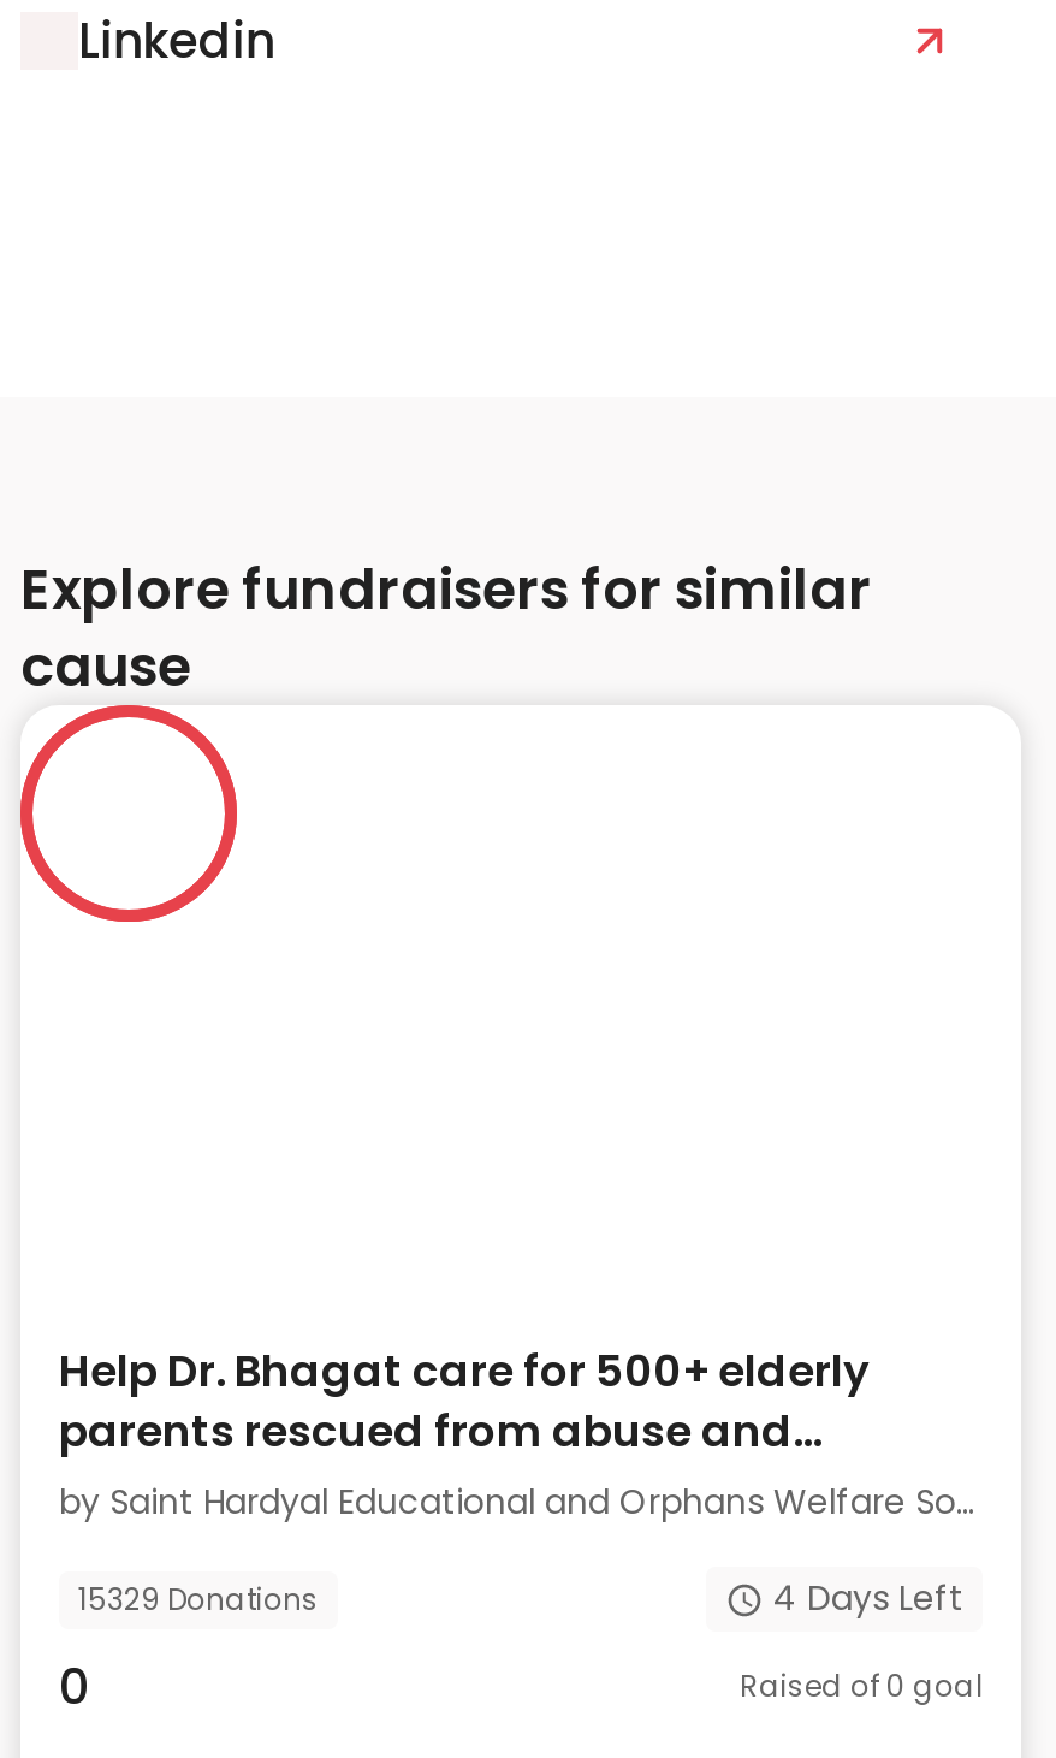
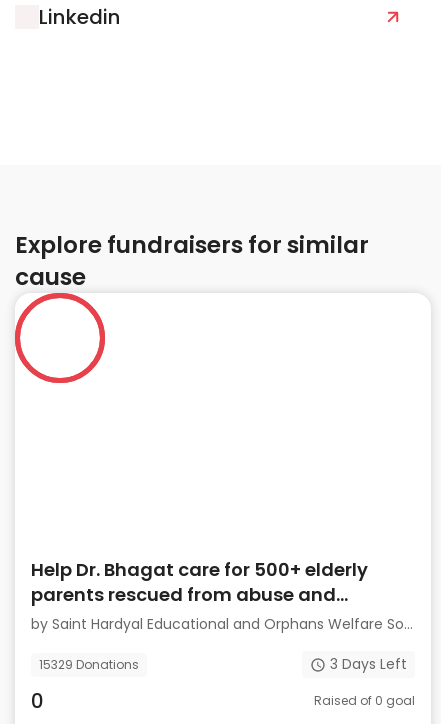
- 4 Days Left
+ 3 Days Left
